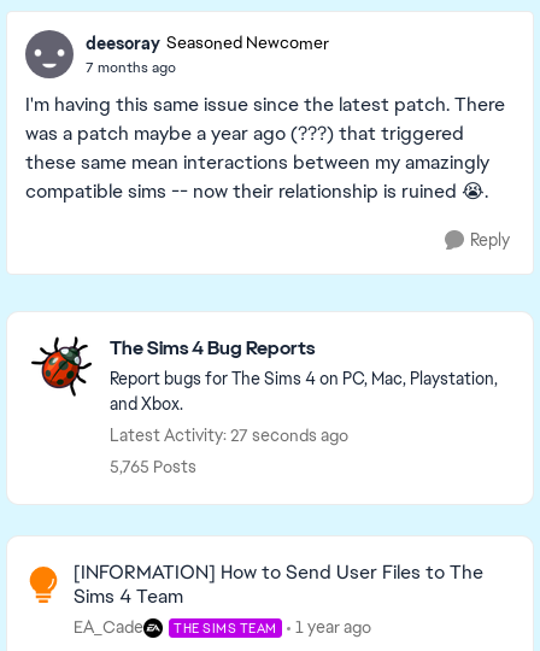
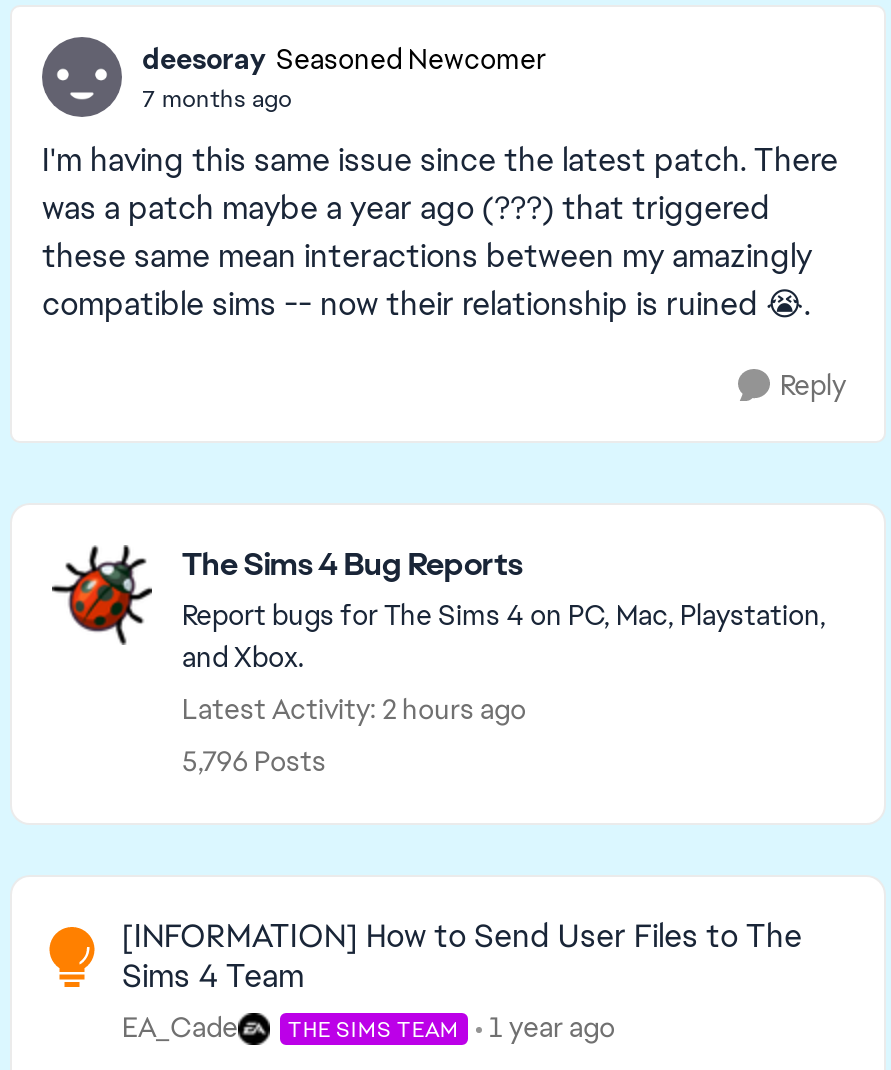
- Latest Activity: 27 seconds ago
+ Latest Activity: 2 hours ago

- 5,765 Posts
+ 5,796 Posts
